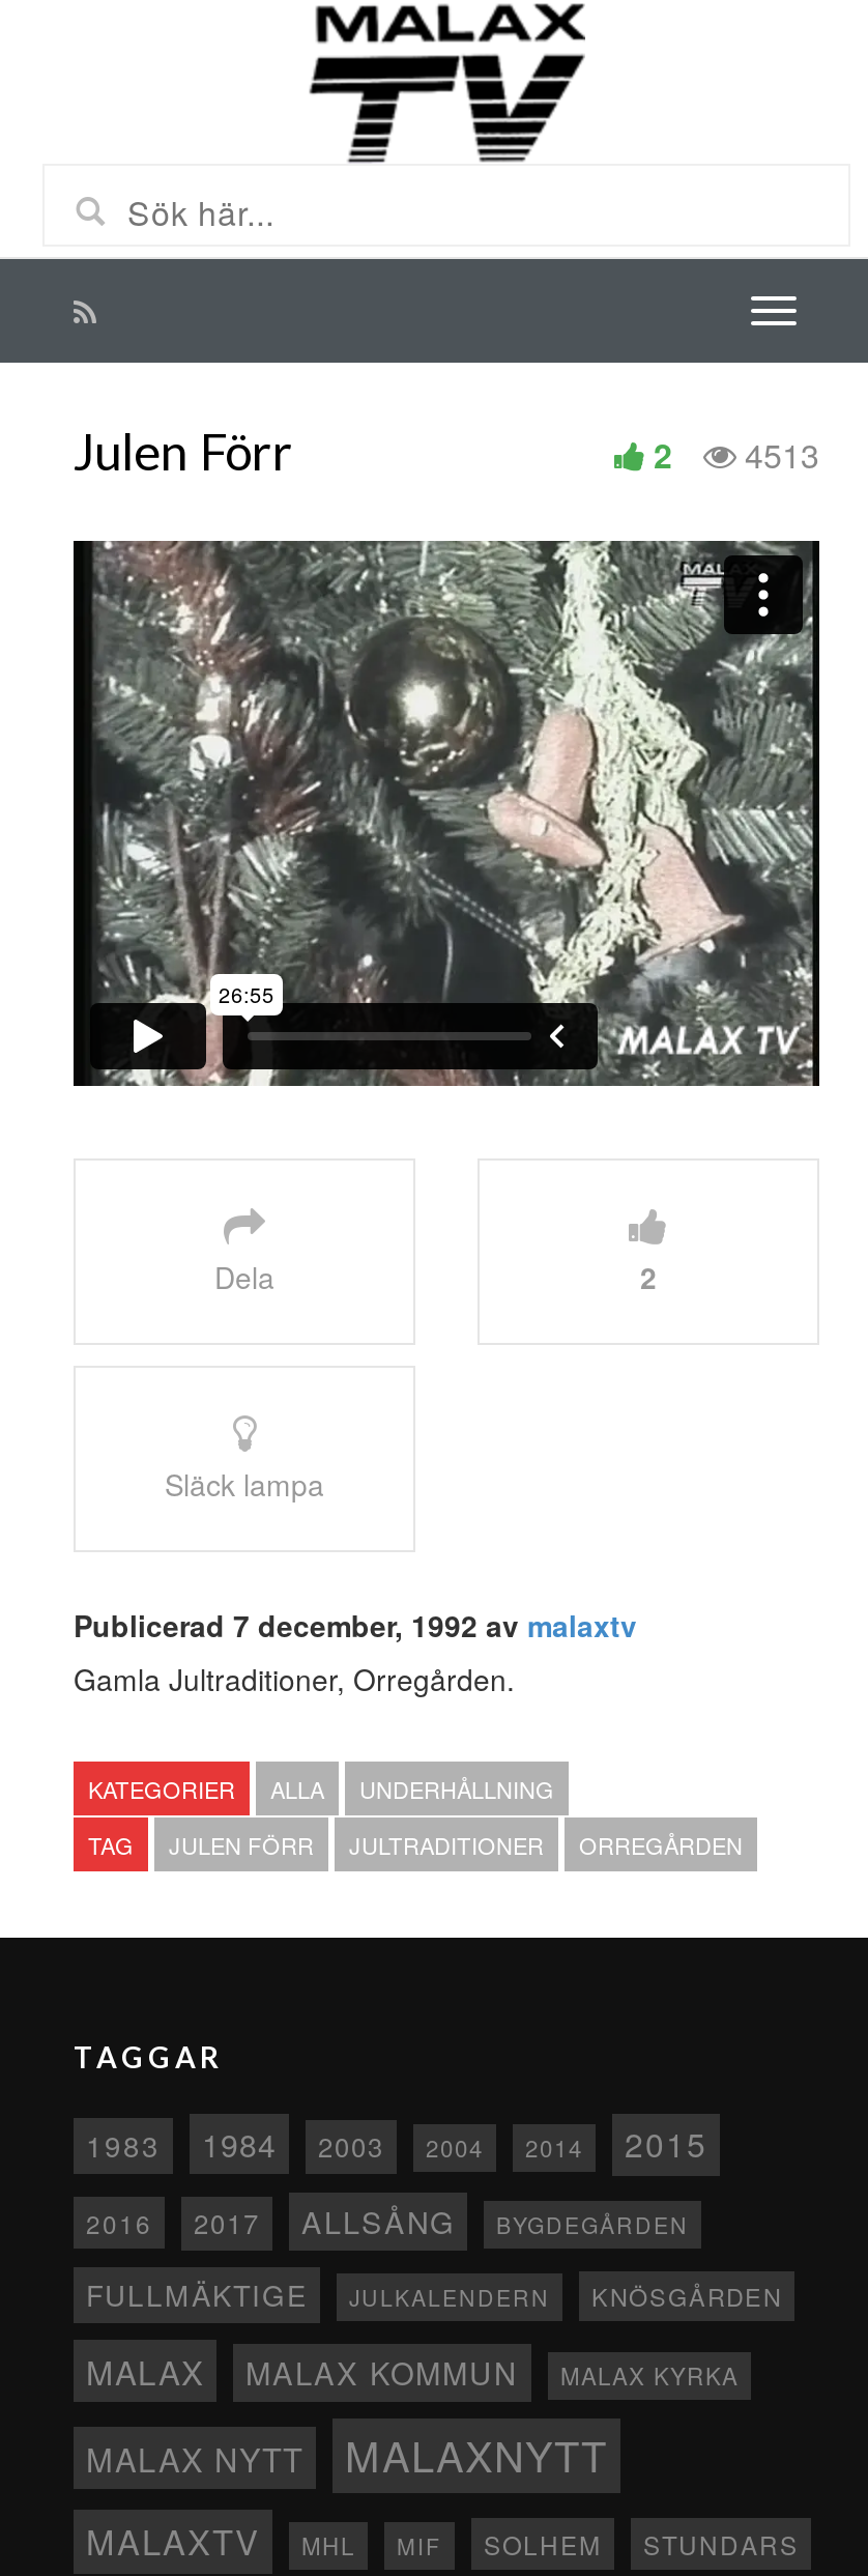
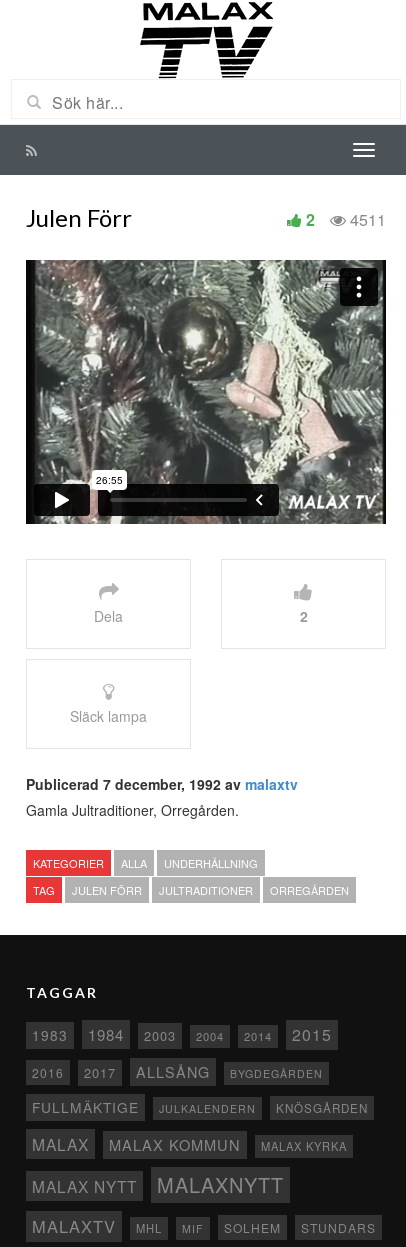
- 2 4513
+ 2 4511
